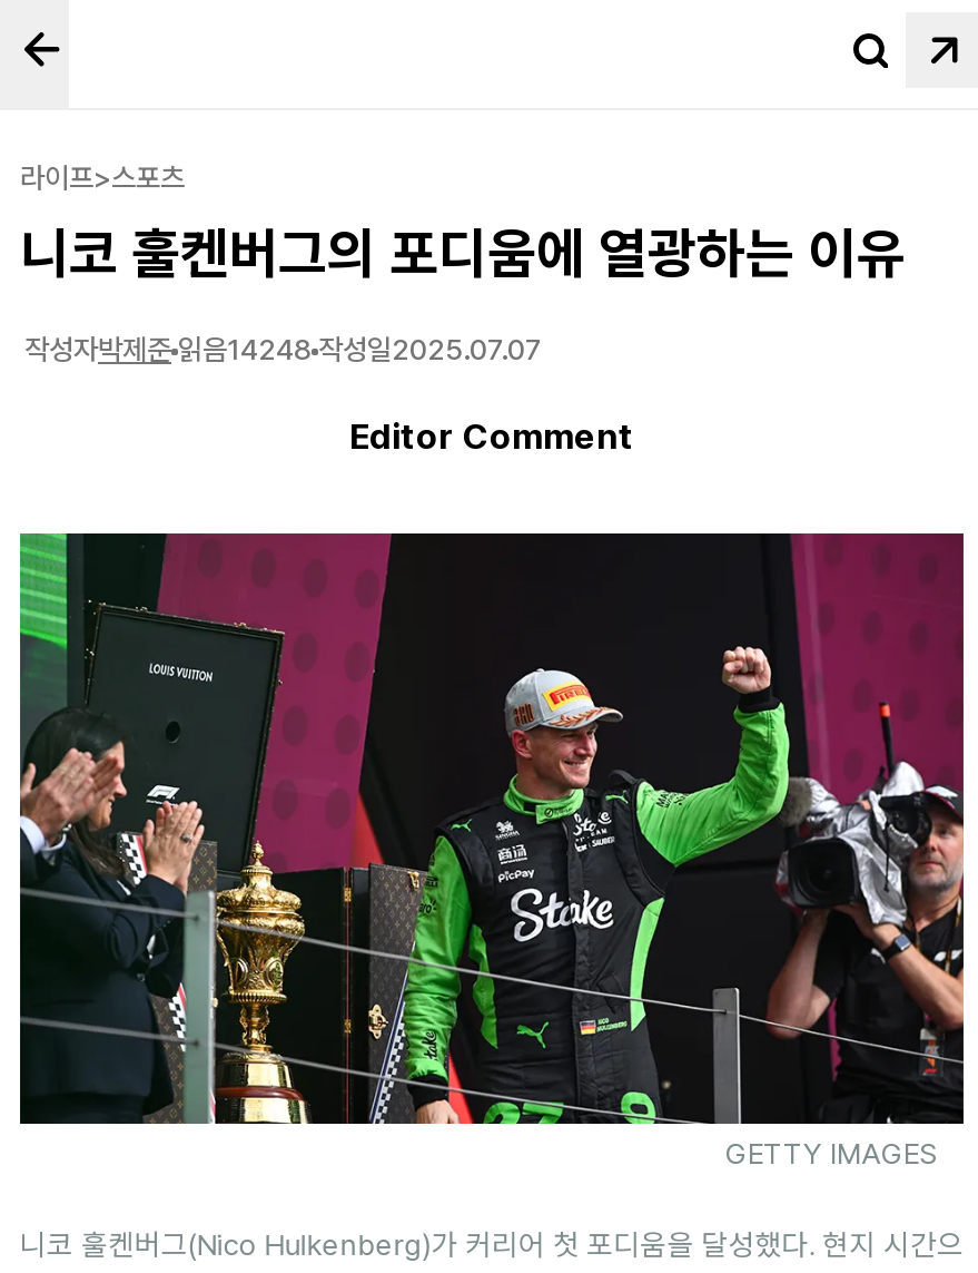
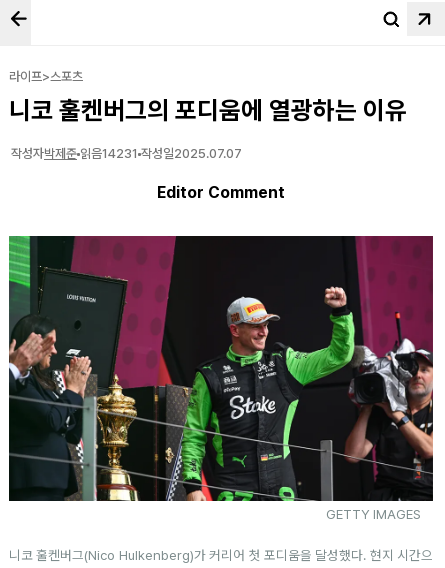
- 작성자박제준 읽음14248 작성일2025.07.07
+ 작성자박제준 읽음14231 작성일2025.07.07
